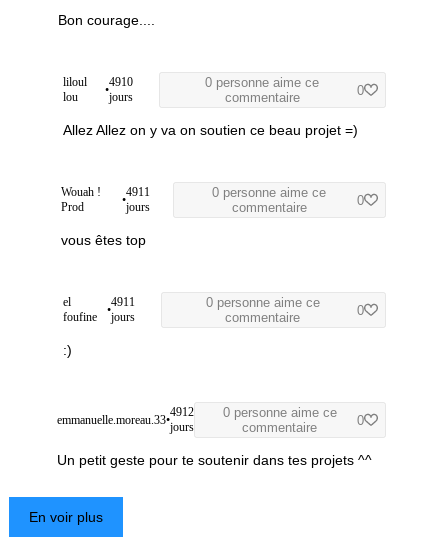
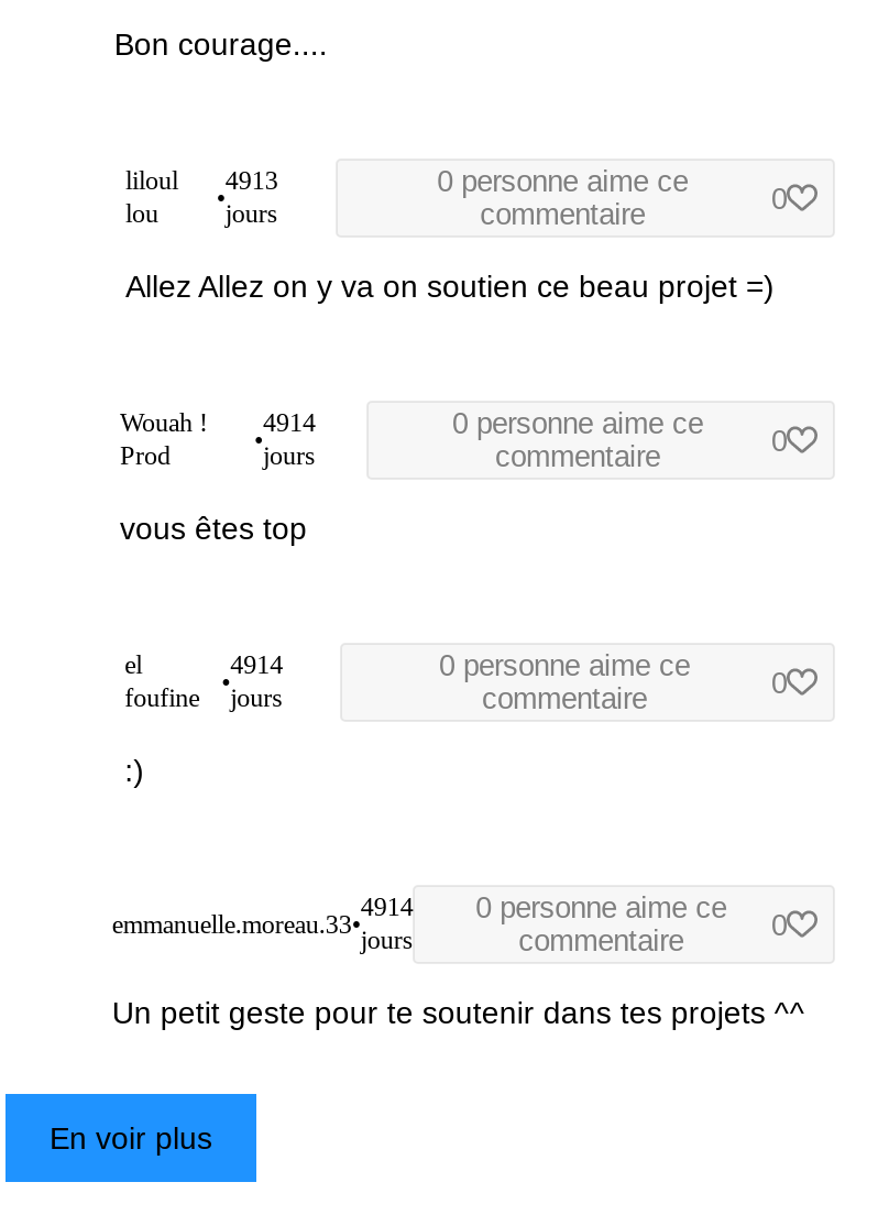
- liloul 4910
+ liloul 4913

- Wouah ! 4911
+ Wouah ! 4914

- 4911
+ 4914

- 4912
+ 4914
